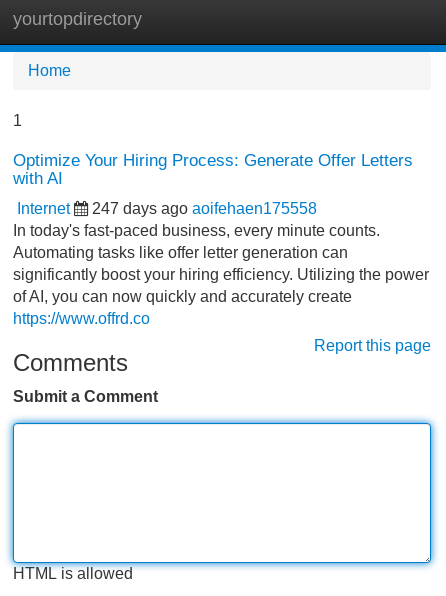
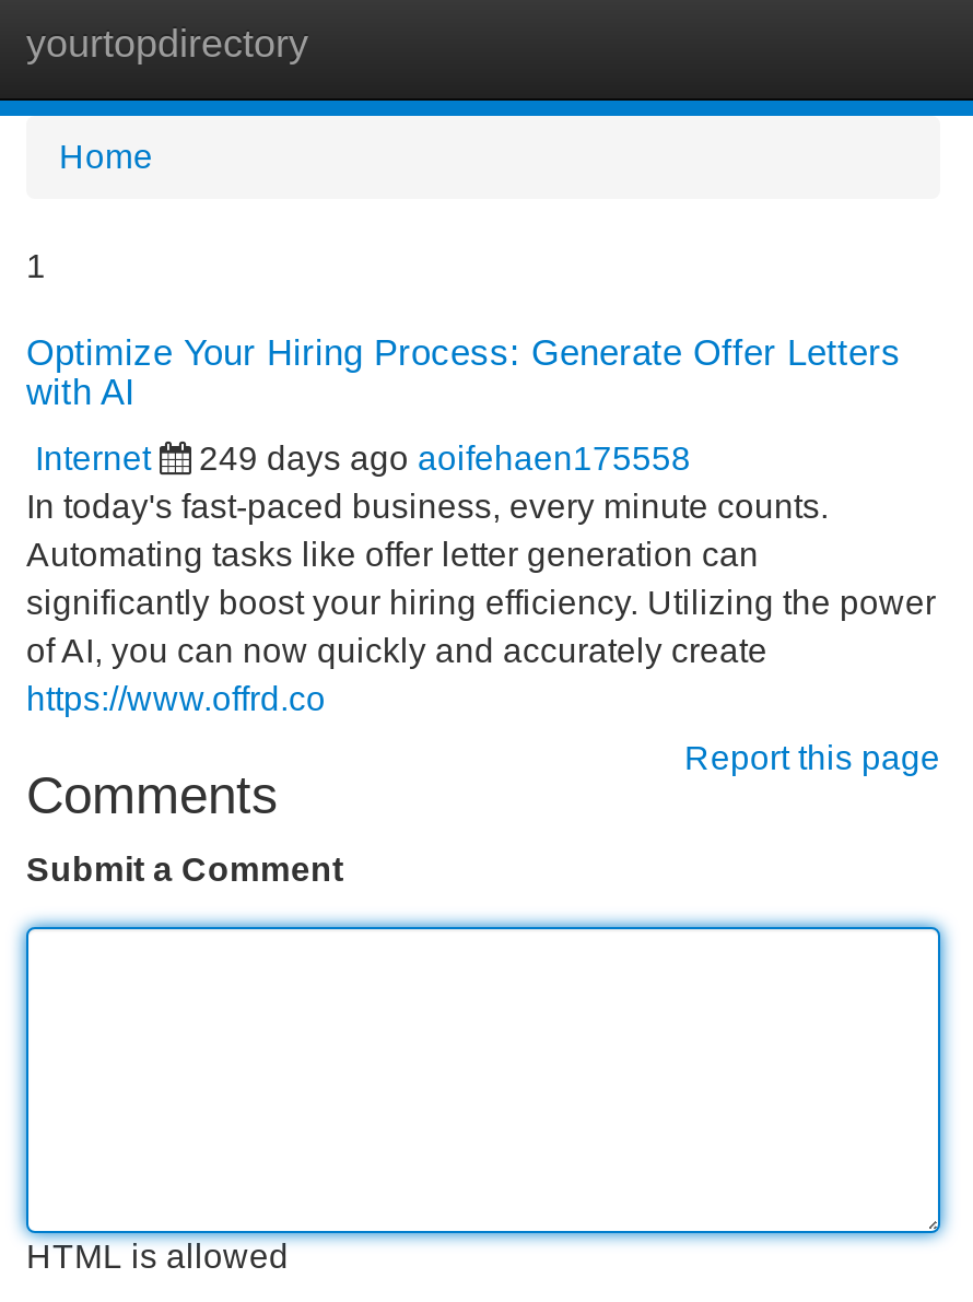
- 247 days ago aoifehaen175558
+ 249 days ago aoifehaen175558
